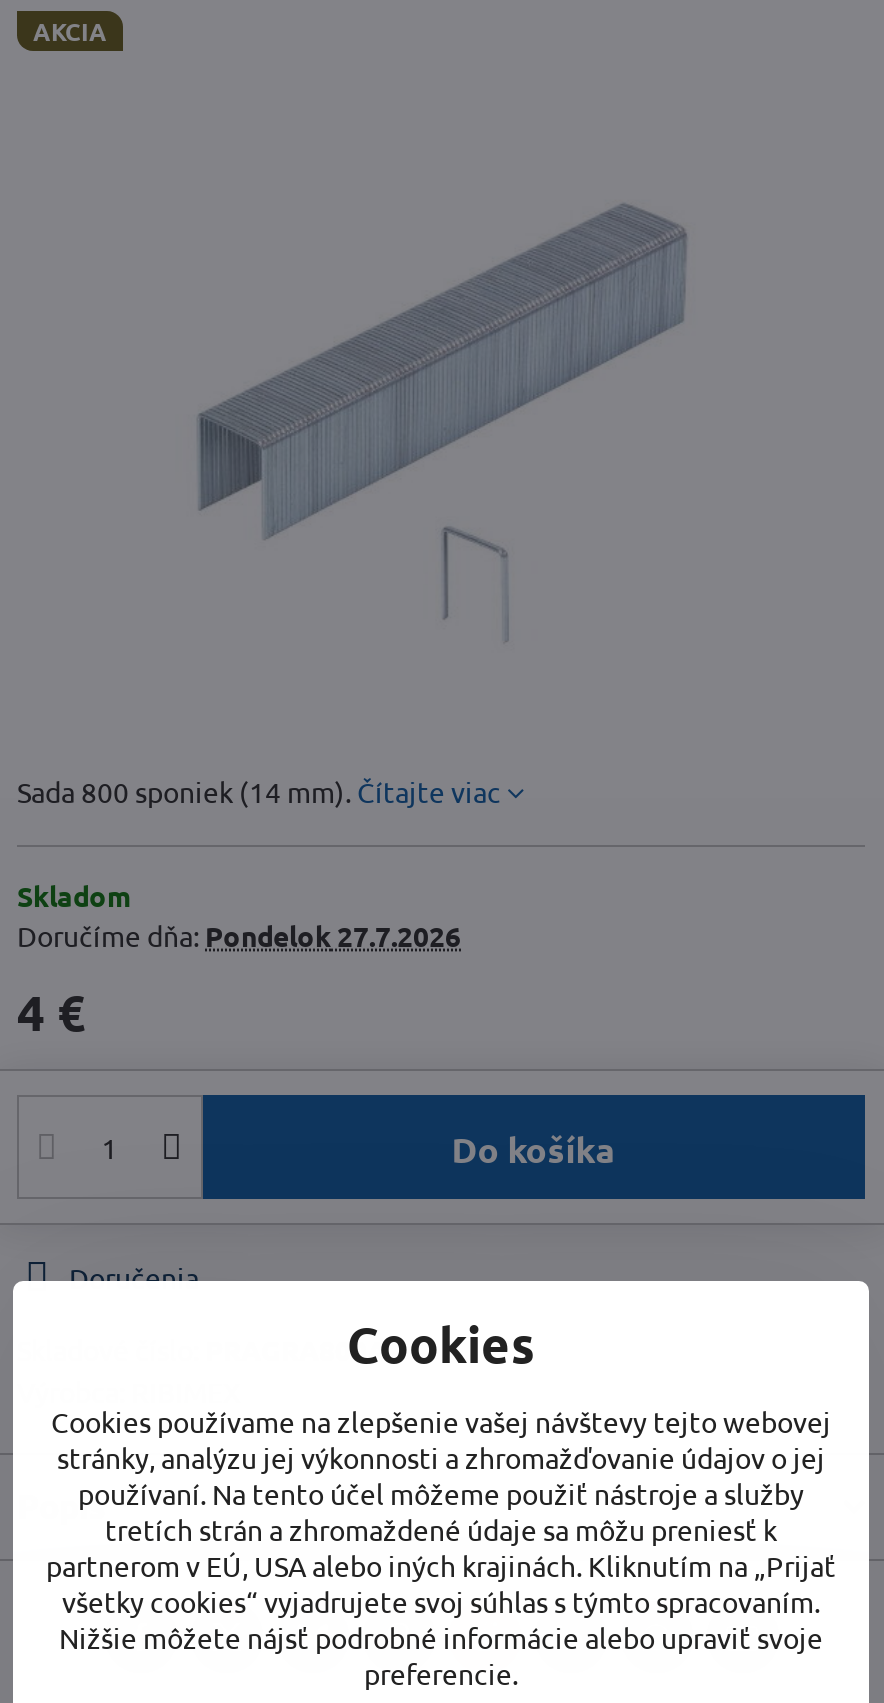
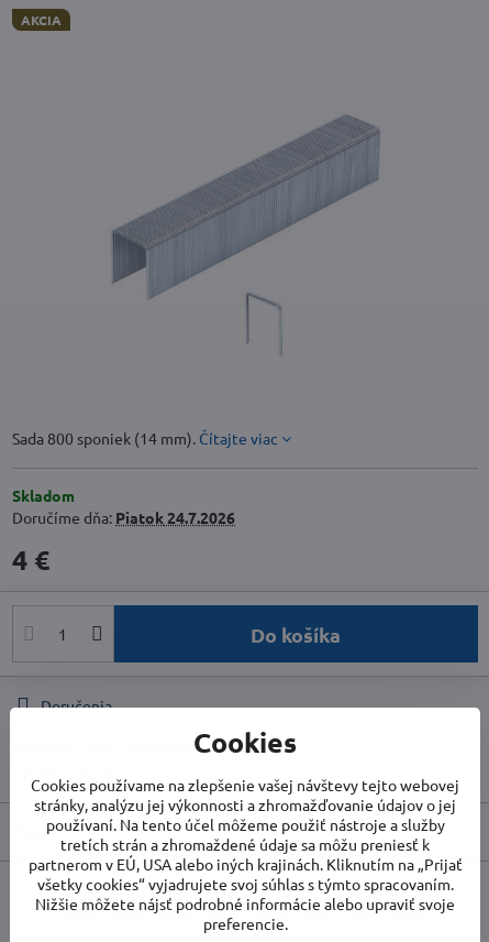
- Doručíme dňa: Pondelok 27.7.2026
+ Doručíme dňa: Piatok 24.7.2026
